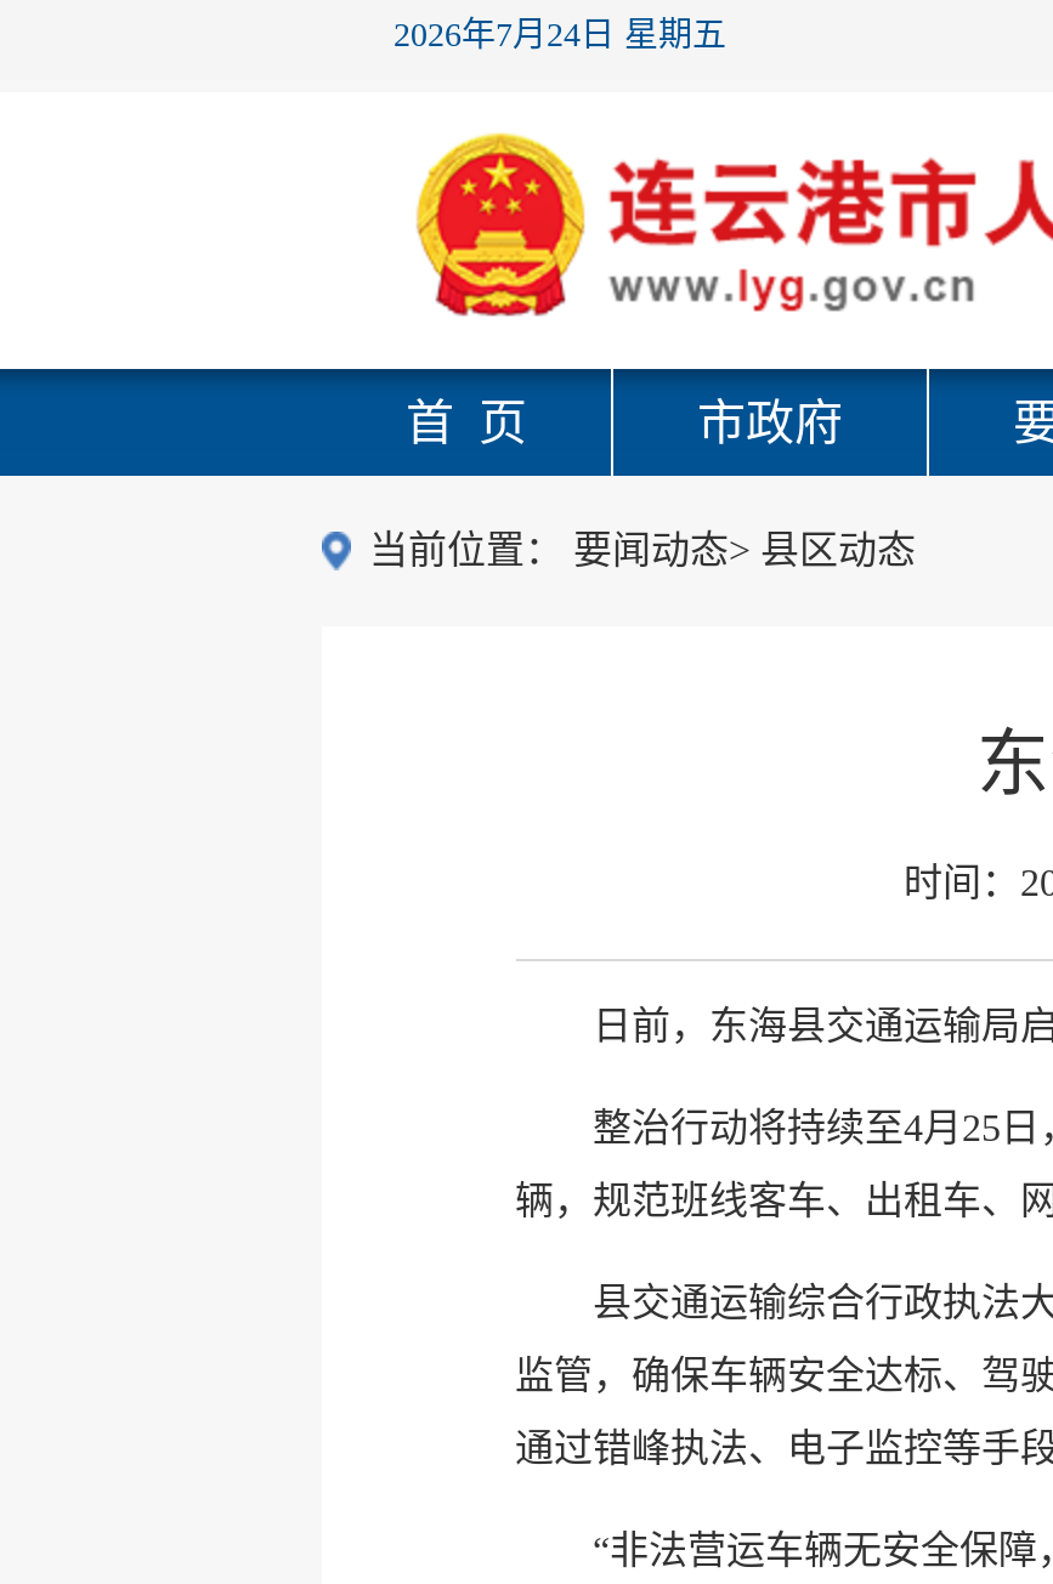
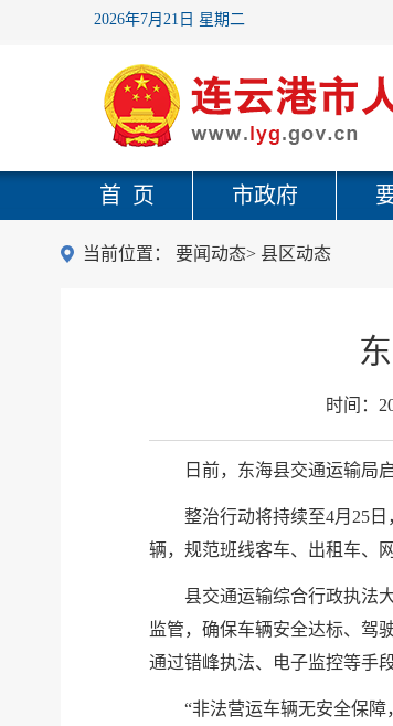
- 2026年7月24日 星期五
+ 2026年7月21日 星期二
